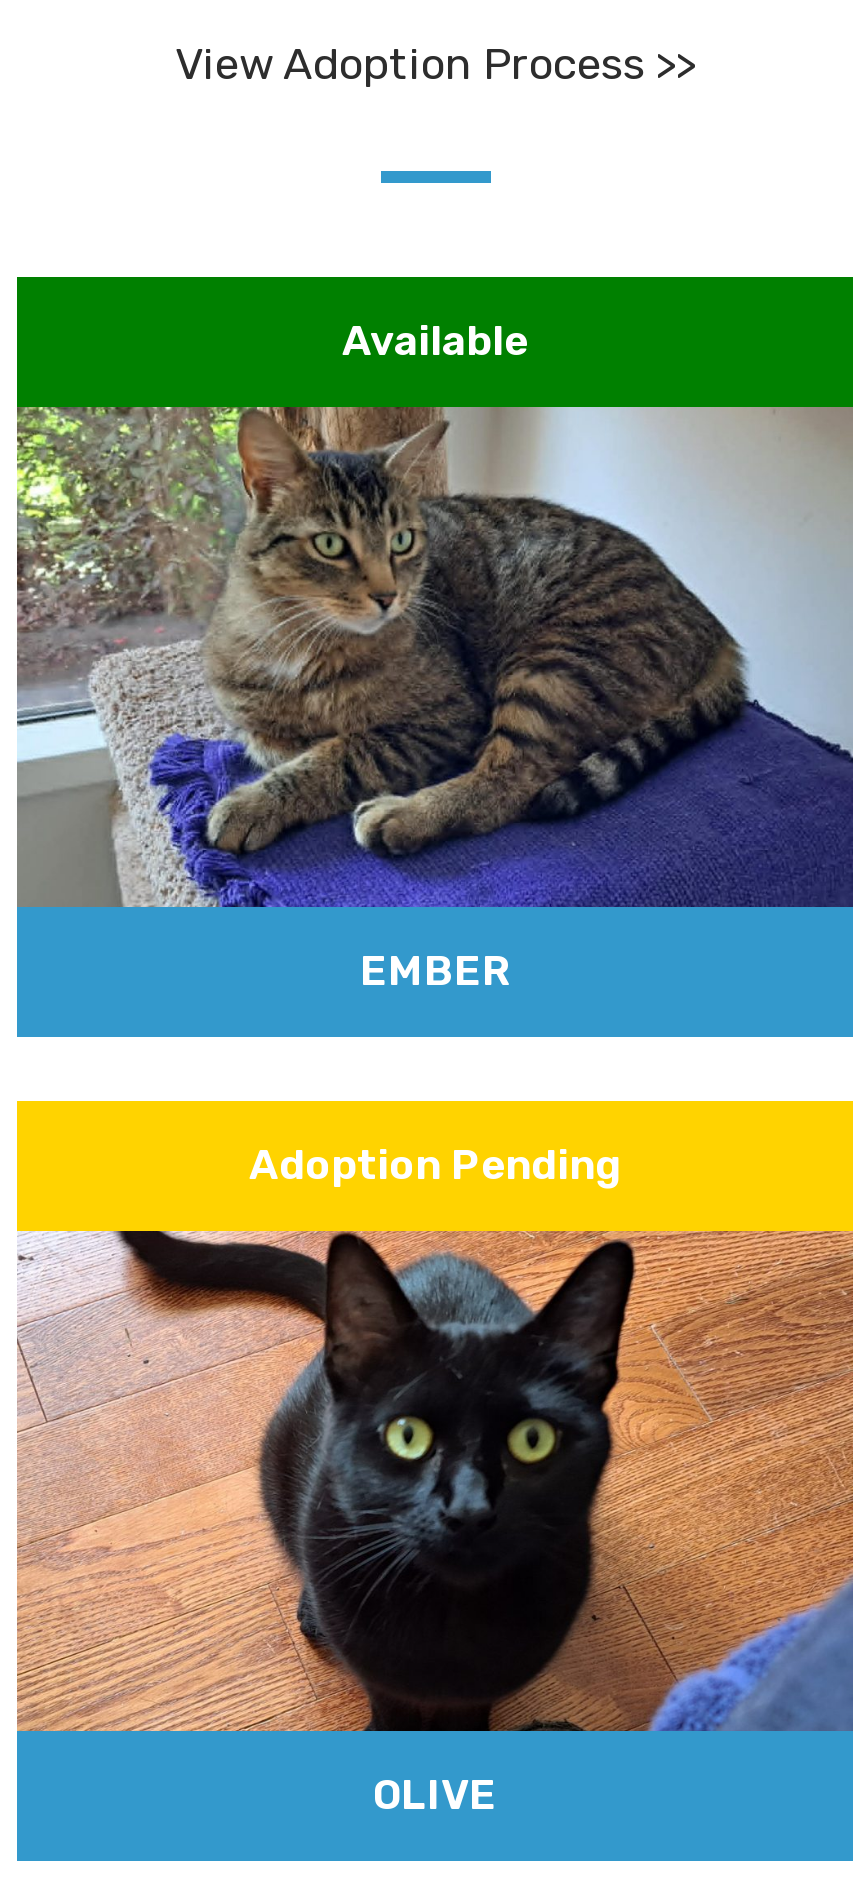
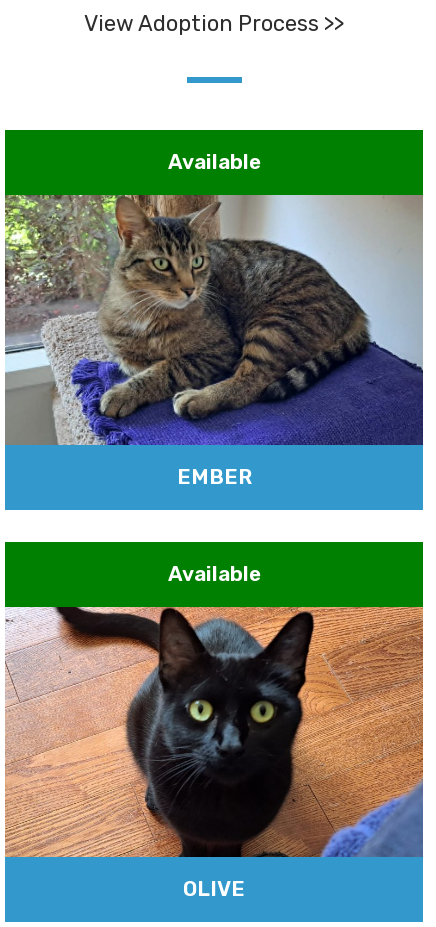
- Adoption Pending
+ Available
